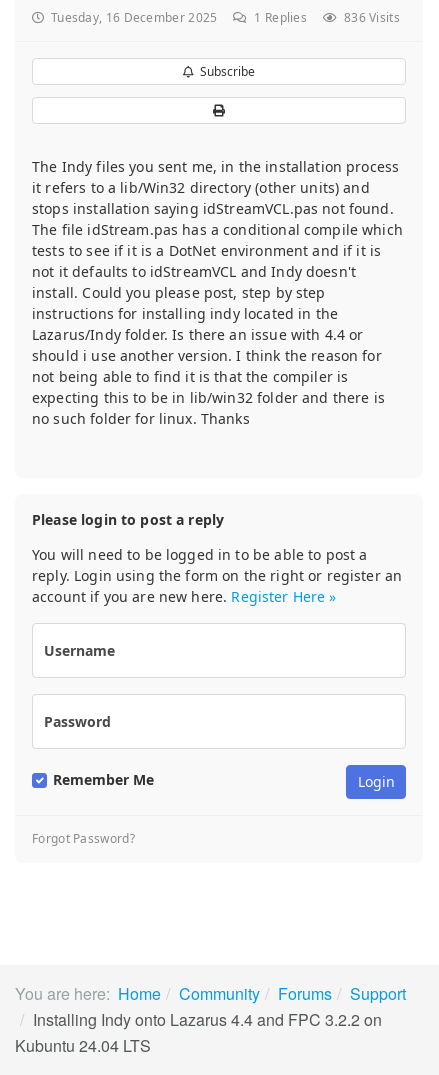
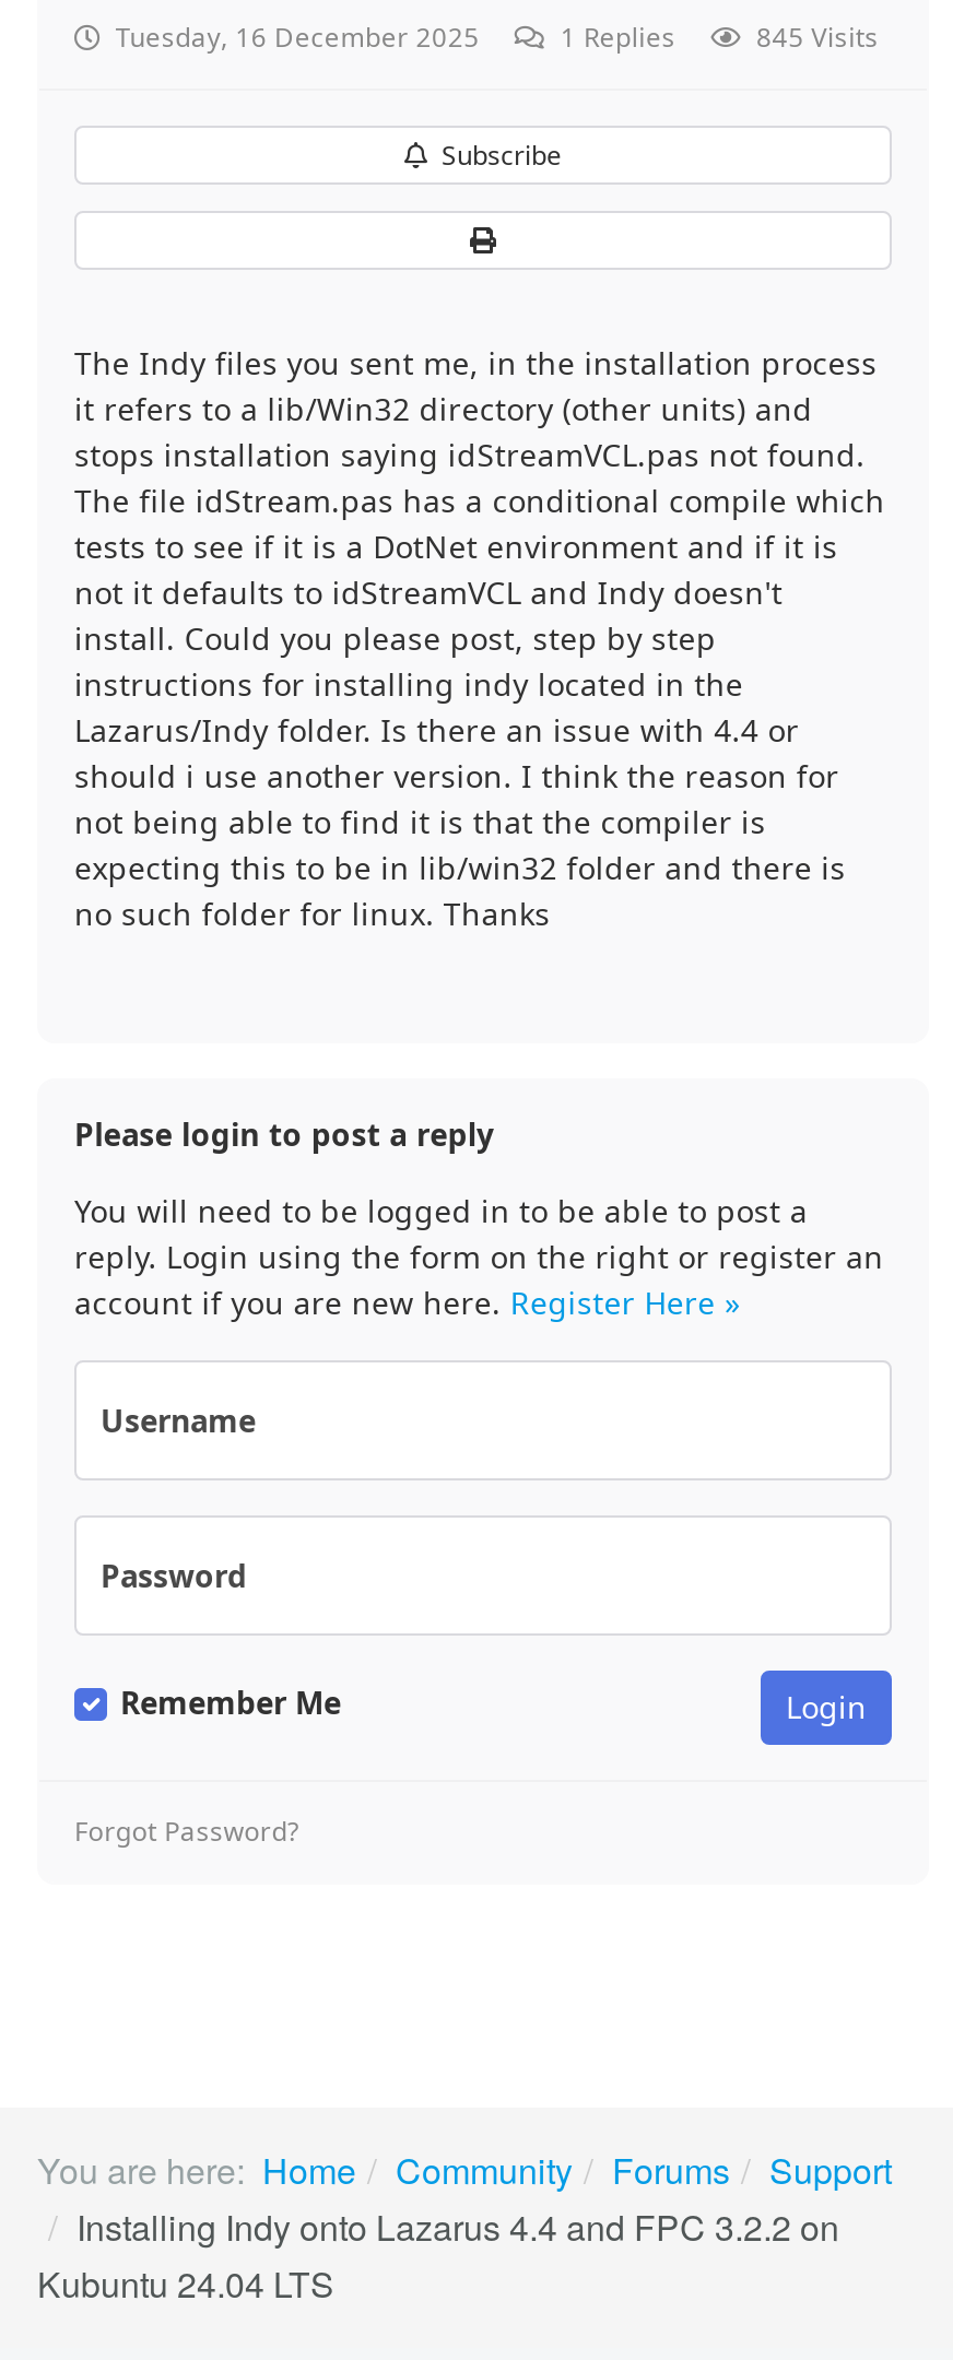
- 1 Replies 836 Visits
+ 1 Replies 845 Visits
